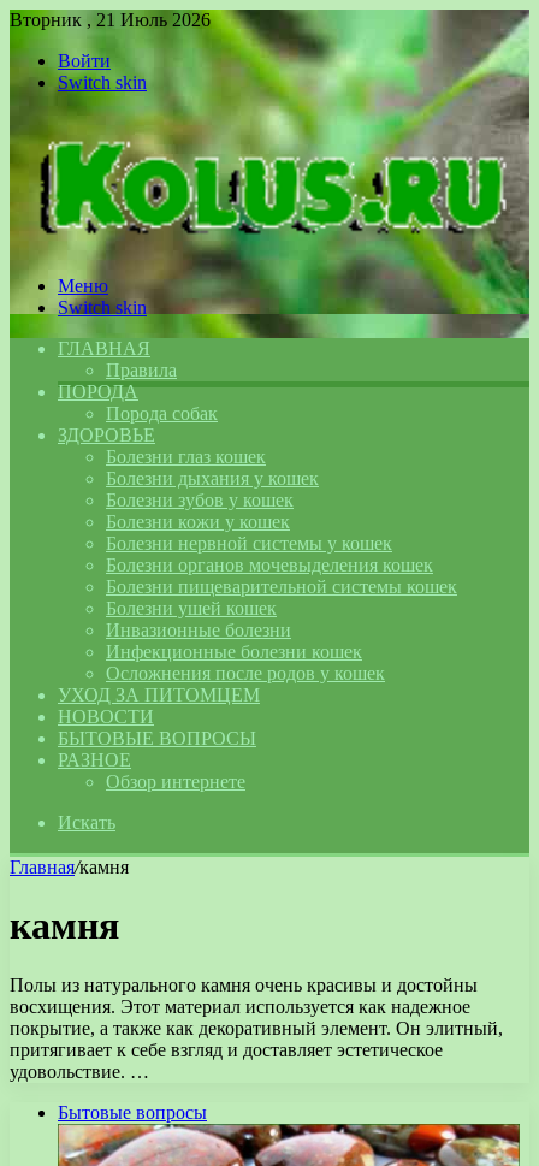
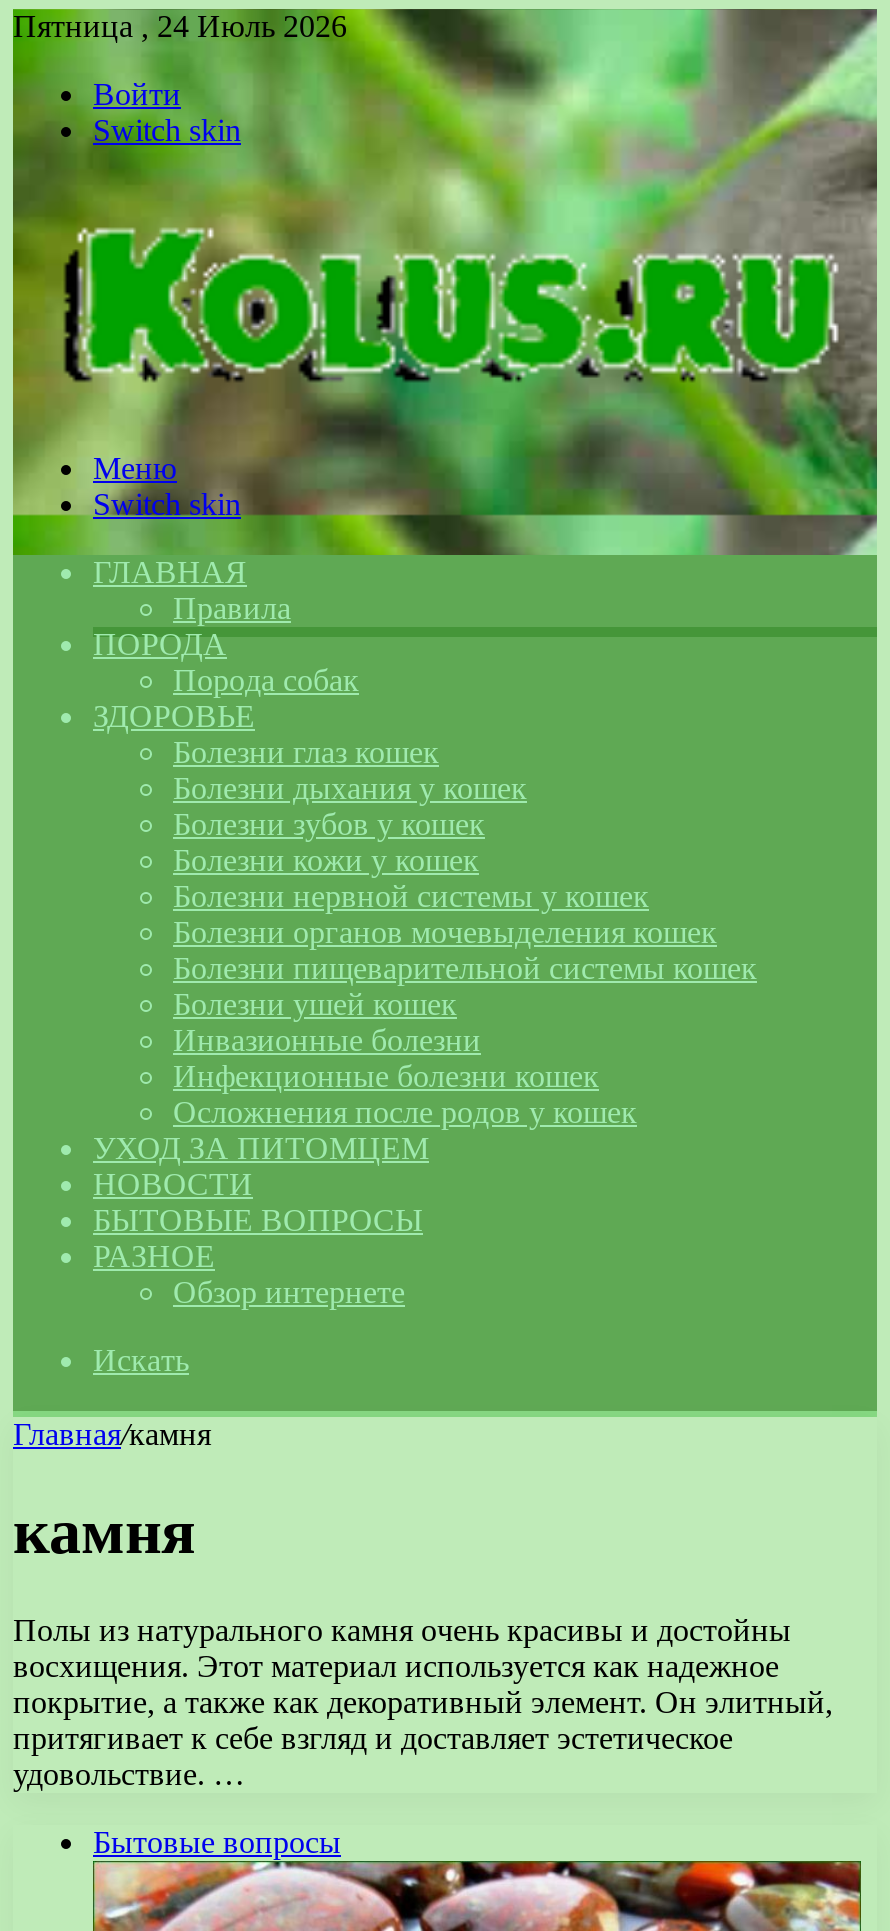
- Вторник , 21 Июль 2026
+ Пятница , 24 Июль 2026
